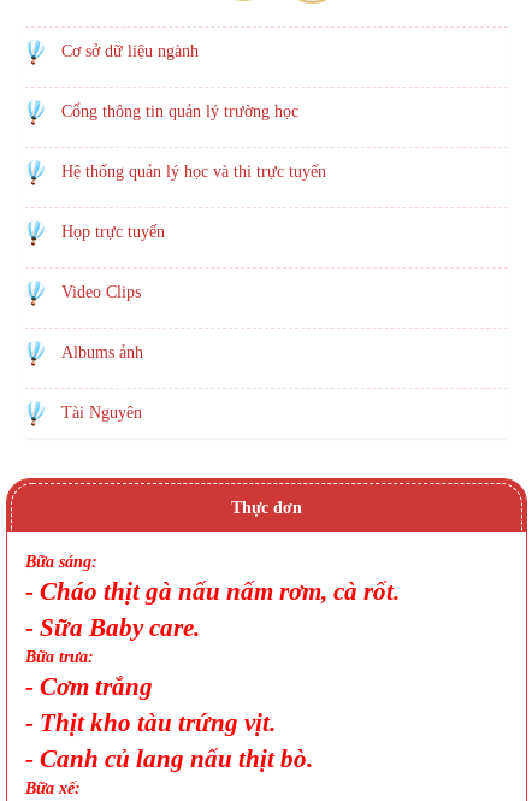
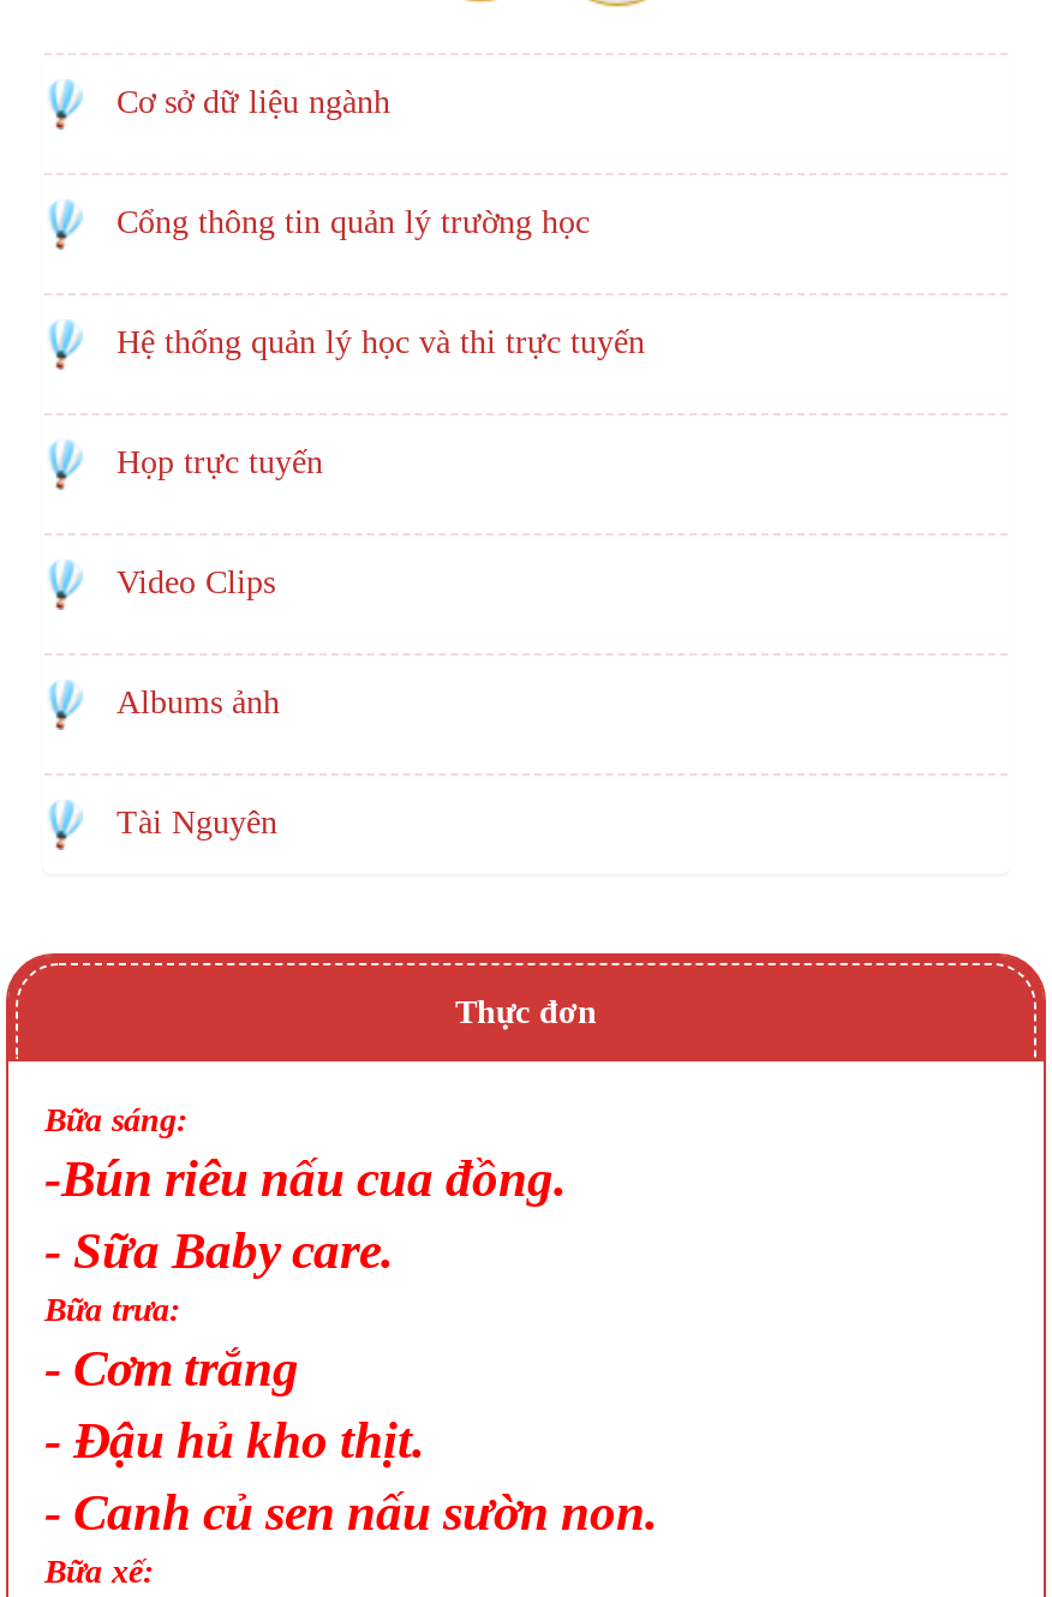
- - Cháo thịt gà nấu nấm rơm, cà rốt.
+ -Bún riêu nấu cua đồng.

- - Thịt kho tàu trứng vịt.
- - Canh củ lang nấu thịt bò.
+ - Đậu hủ kho thịt.
+ - Canh củ sen nấu sườn non.
